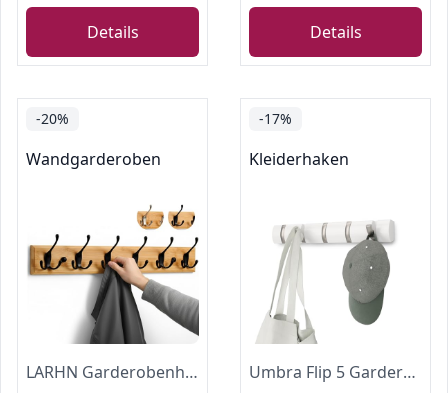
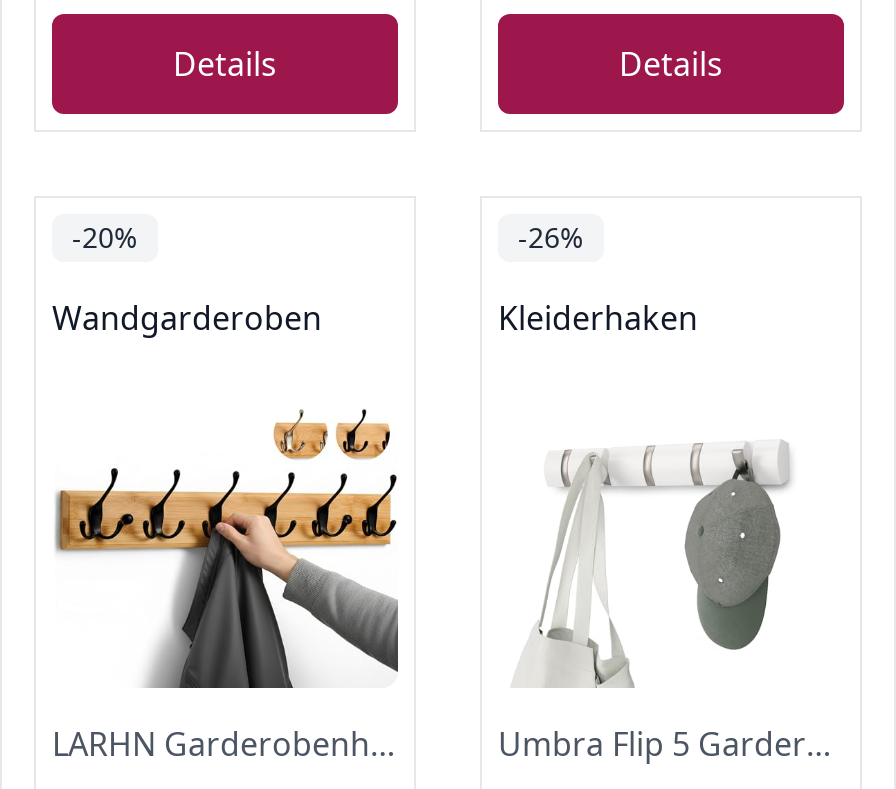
- -17%
+ -26%
